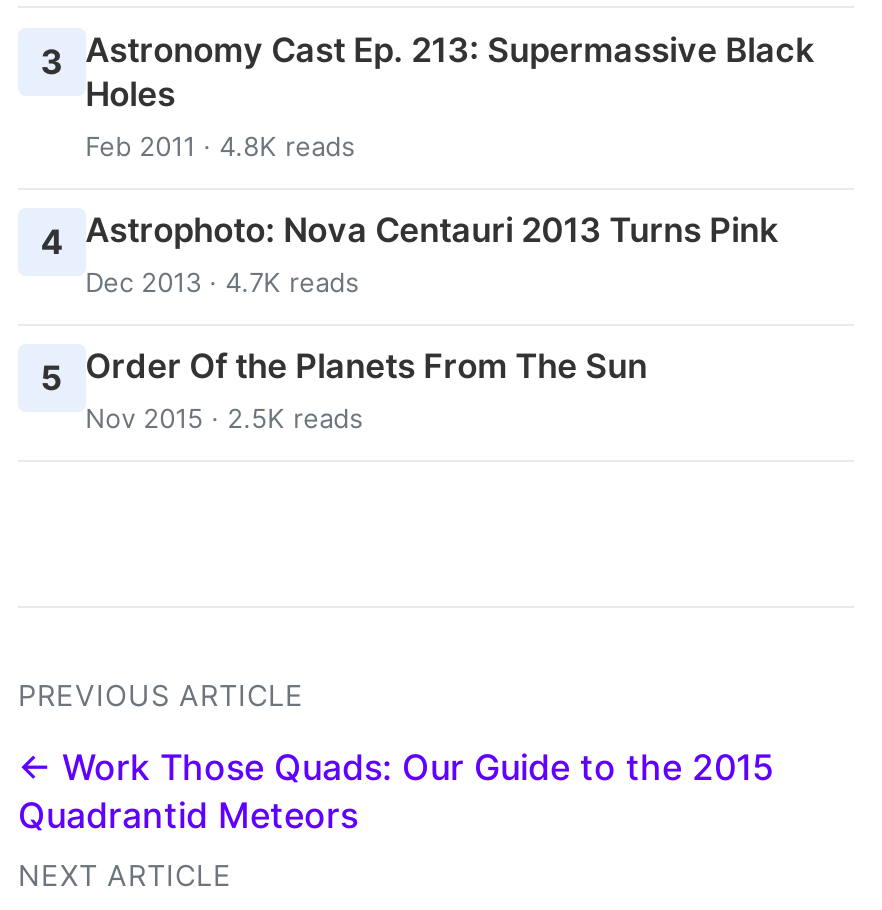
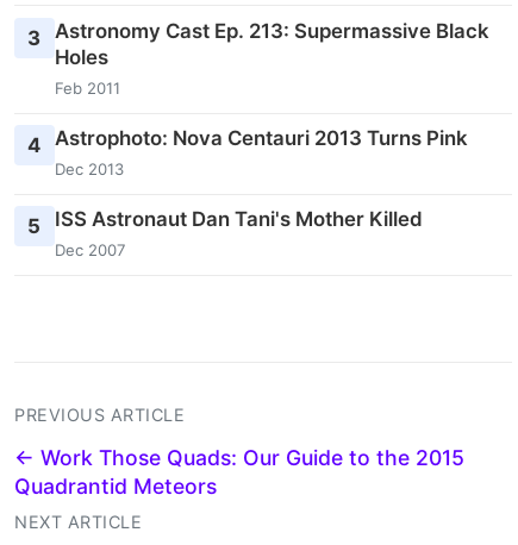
- Feb 2011 · 4.8K reads
+ Feb 2011

- Dec 2013 · 4.7K reads
+ Dec 2013

- 5 Order Of the Planets From The Sun
- Nov 2015 · 2.5K reads
+ 5 ISS Astronaut Dan Tani's Mother Killed
+ Dec 2007
